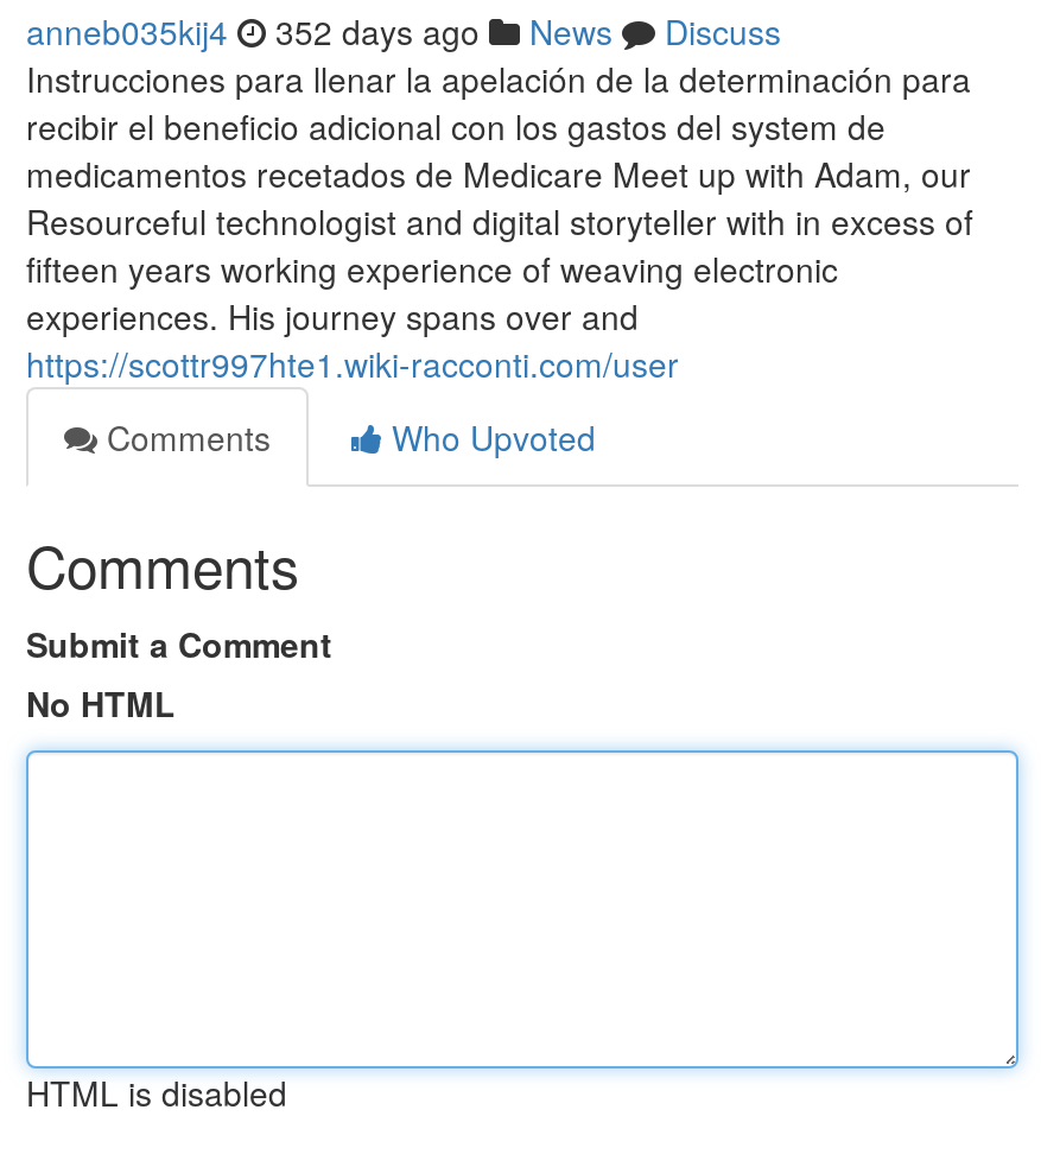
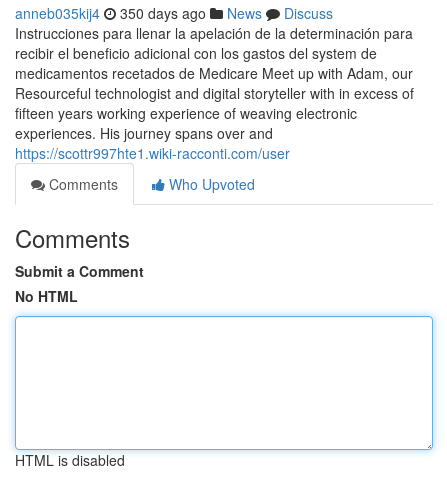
- anneb035kij4 352 days ago News Discuss
+ anneb035kij4 350 days ago News Discuss
